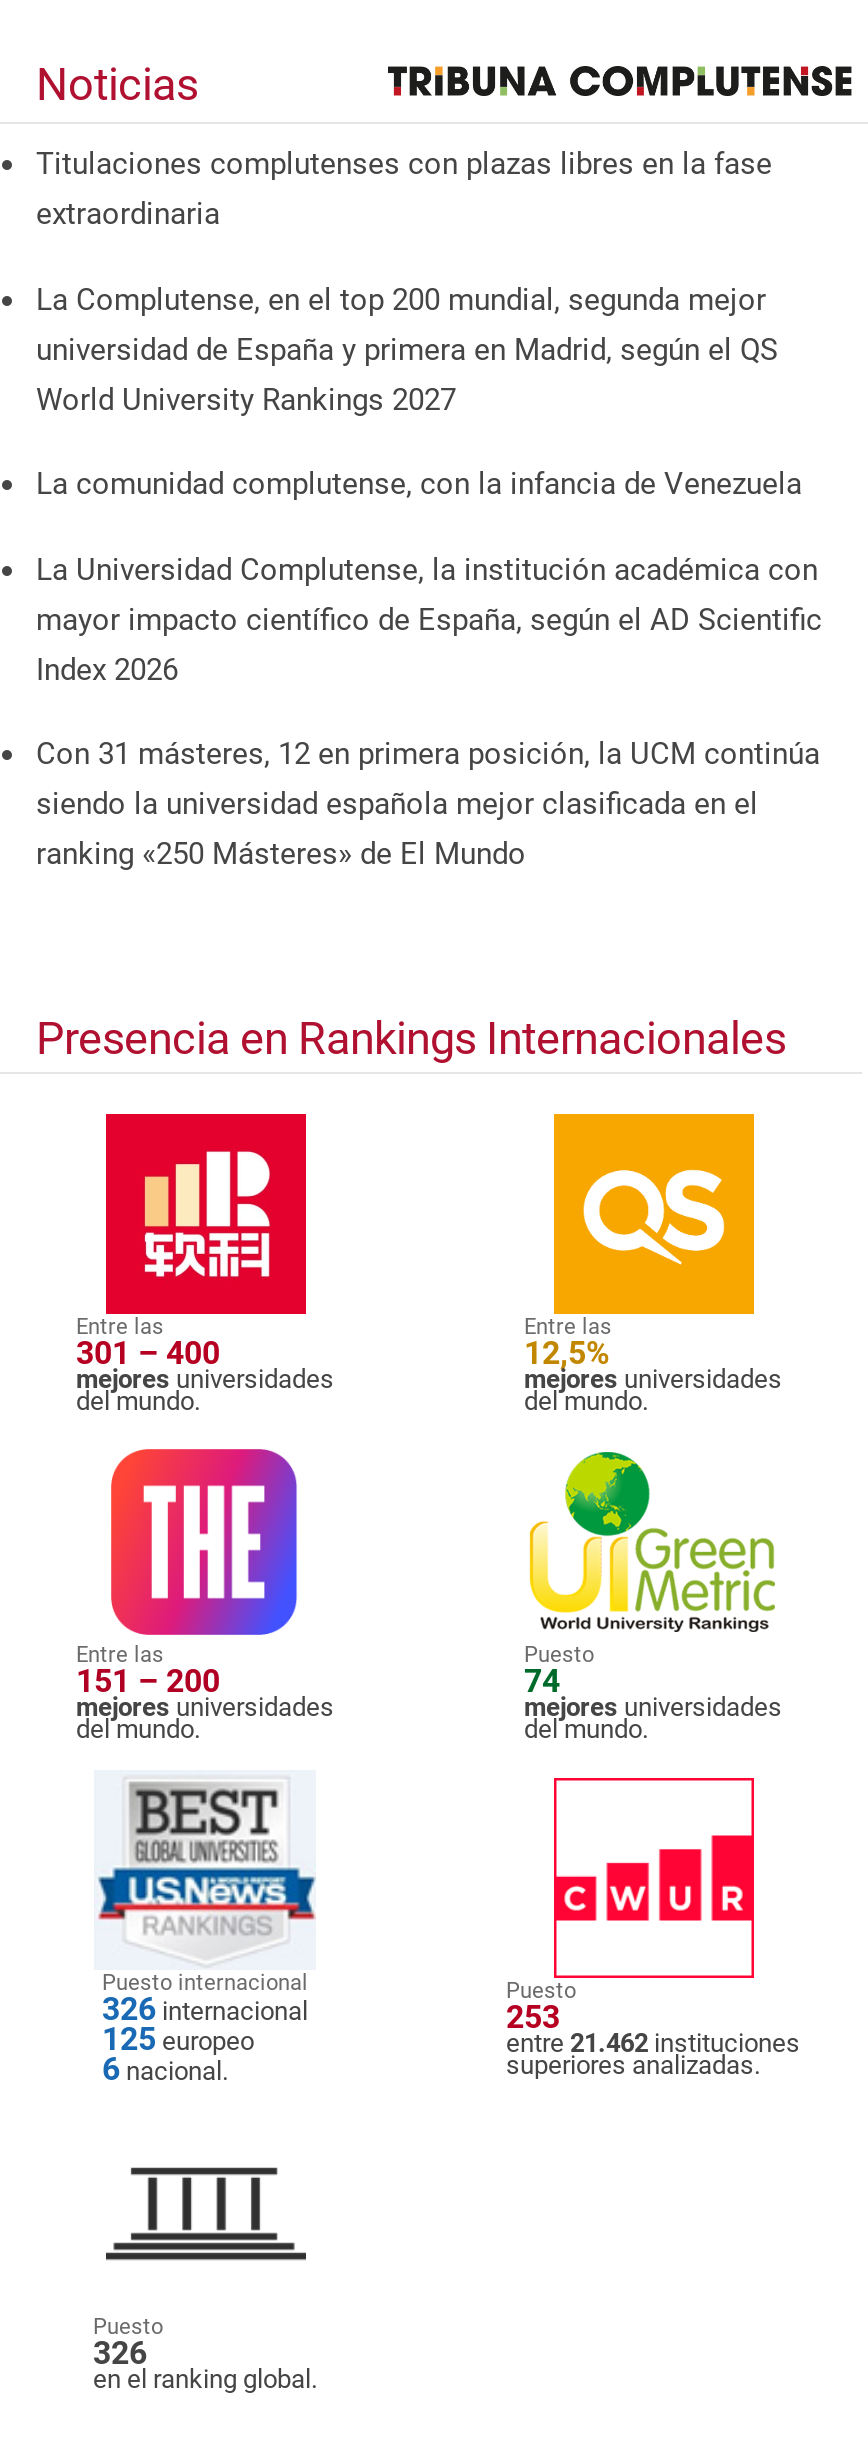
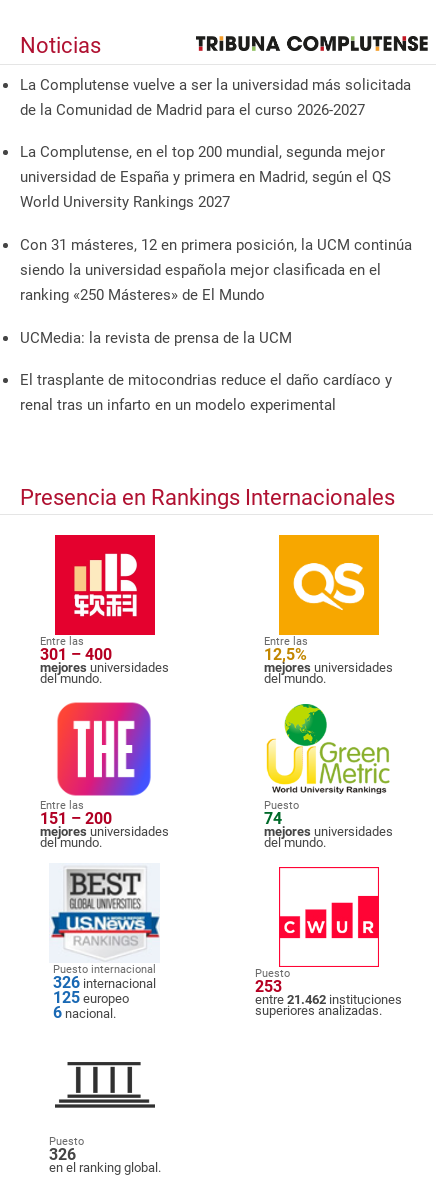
- Titulaciones complutenses con plazas libres en la fase
- extraordinaria
+ La Complutense vuelve a ser la universidad más solicitada
+ de la Comunidad de Madrid para el curso 2026-2027

- La comunidad complutense, con la infancia de Venezuela
- La Universidad Complutense, la institución académica con
- mayor impacto científico de España, según el AD Scientific
- Index 2026

moved up: Con 31 másteres, 12 en primera posición, la UCM continúa | siendo la universidad española mejor clasificada en el | ranking «250 Másteres» de El Mundo

+ UCMedia: la revista de prensa de la UCM
+ El trasplante de mitocondrias reduce el daño cardíaco y
+ renal tras un infarto en un modelo experimental
